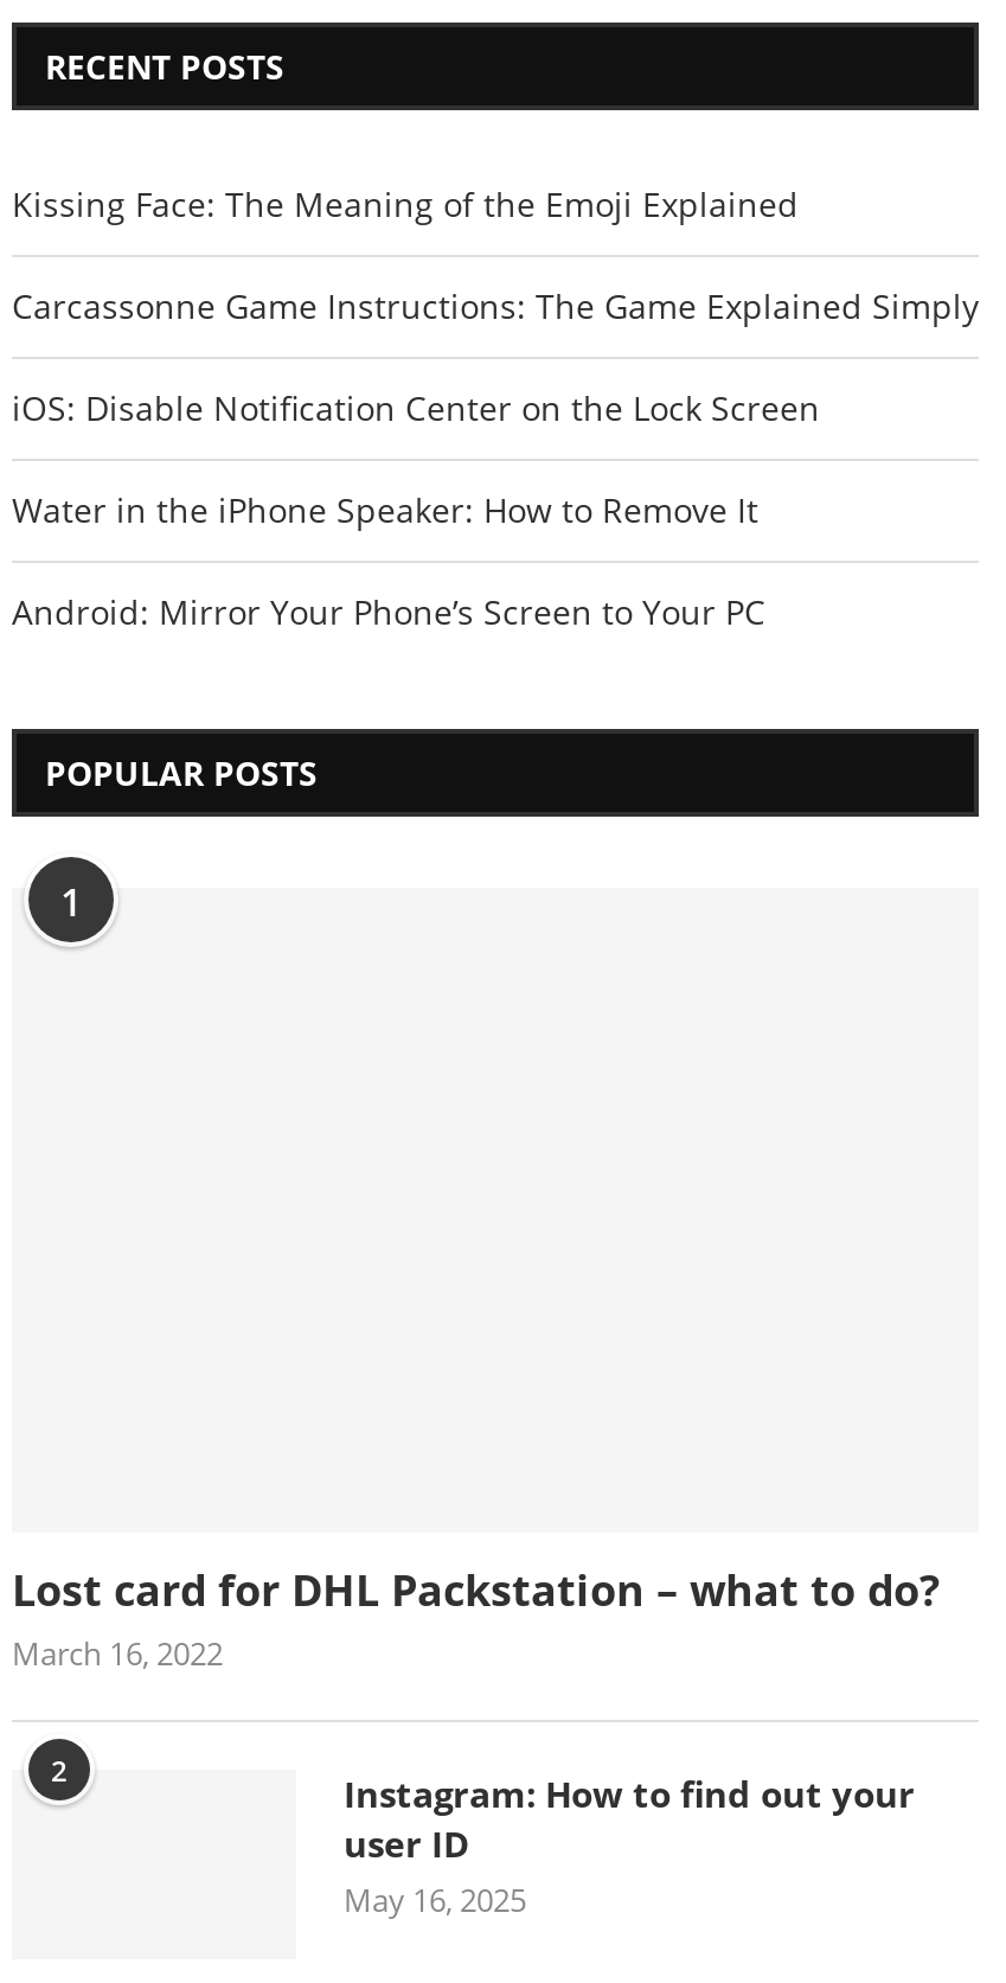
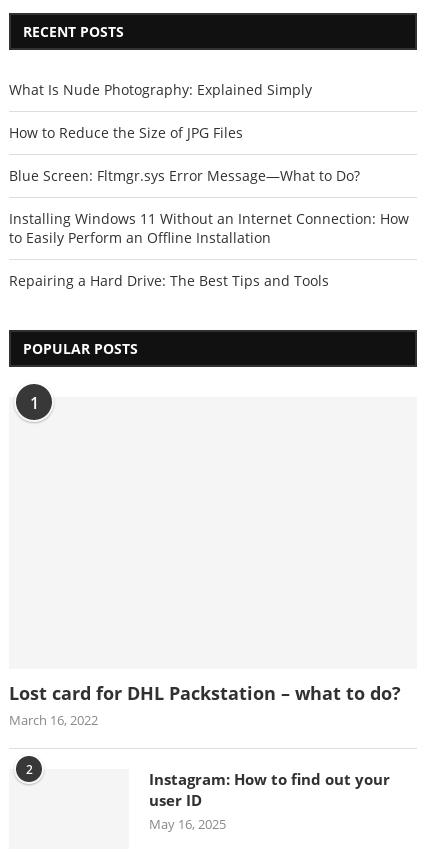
- Kissing Face: The Meaning of the Emoji Explained
+ What Is Nude Photography: Explained Simply

- Carcassonne Game Instructions: The Game Explained Simply
+ How to Reduce the Size of JPG Files

- iOS: Disable Notification Center on the Lock Screen
+ Blue Screen: Fltmgr.sys Error Message—What to Do?

- Water in the iPhone Speaker: How to Remove It
+ Installing Windows 11 Without an Internet Connection: How
+ to Easily Perform an Offline Installation

- Android: Mirror Your Phone’s Screen to Your PC
+ Repairing a Hard Drive: The Best Tips and Tools
